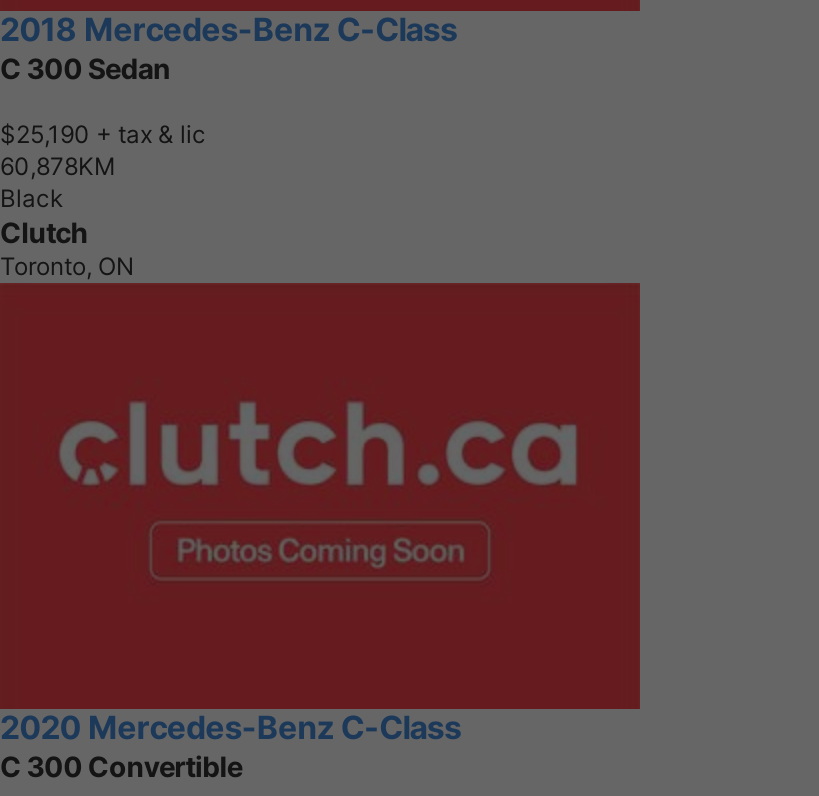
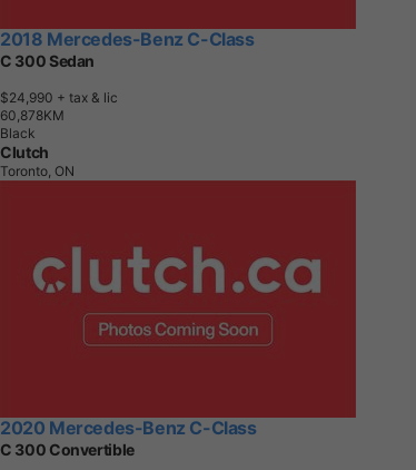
- $25,190 + tax & lic
+ $24,990 + tax & lic
